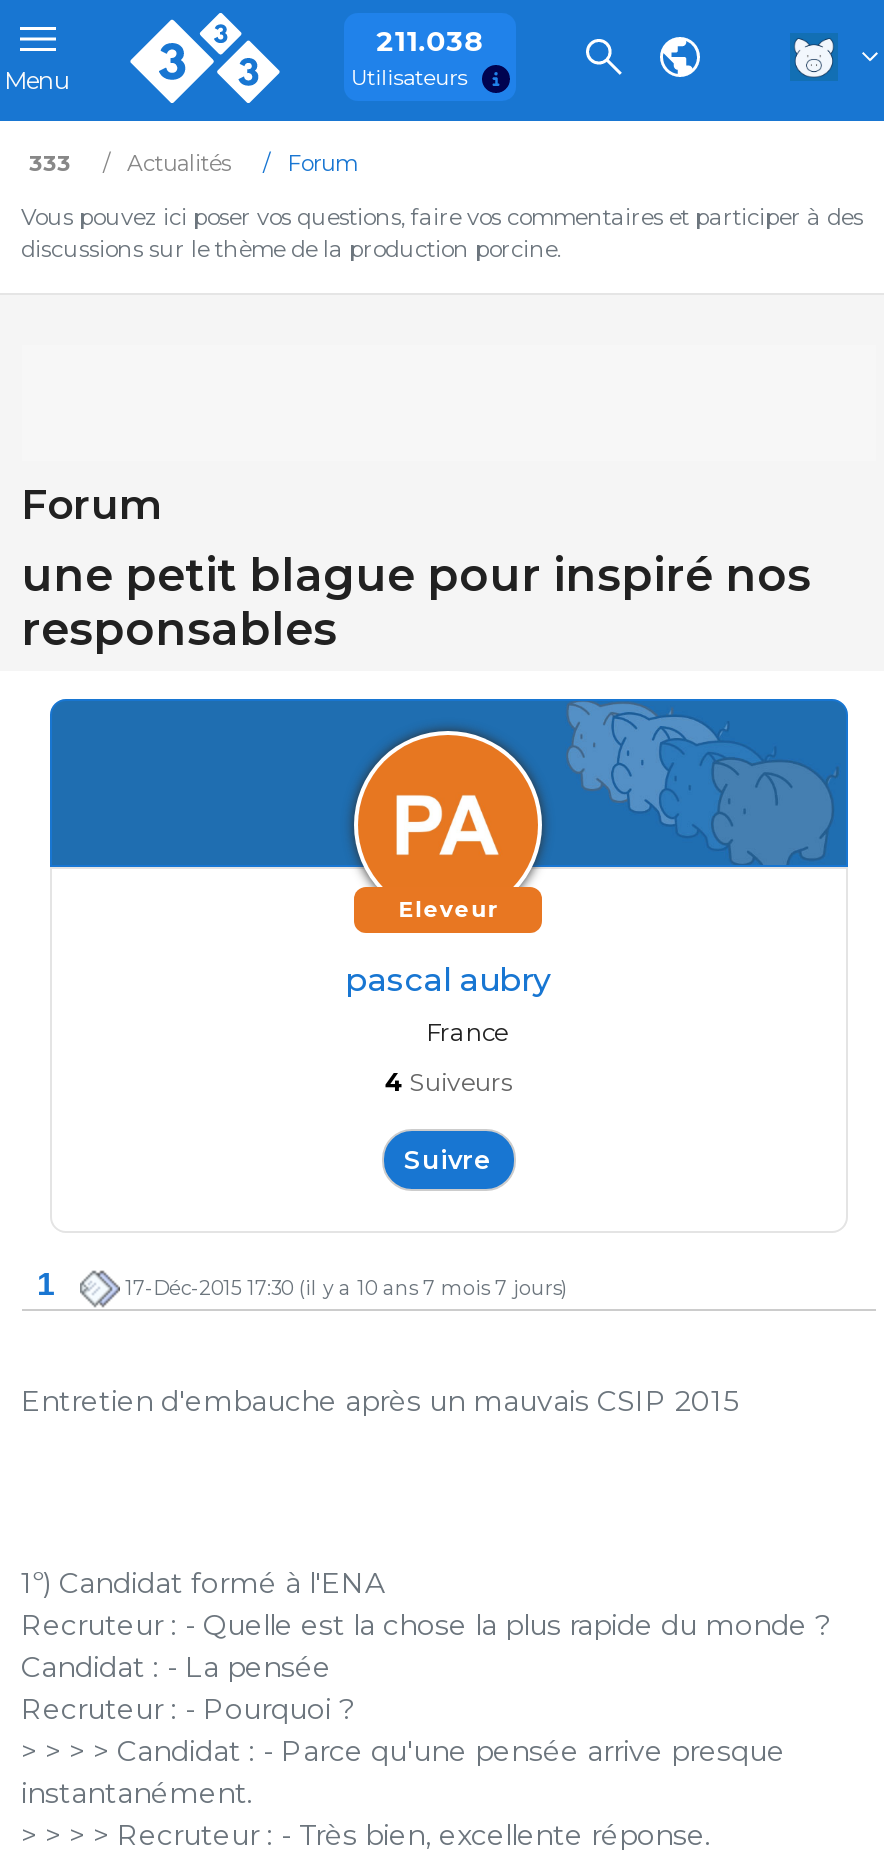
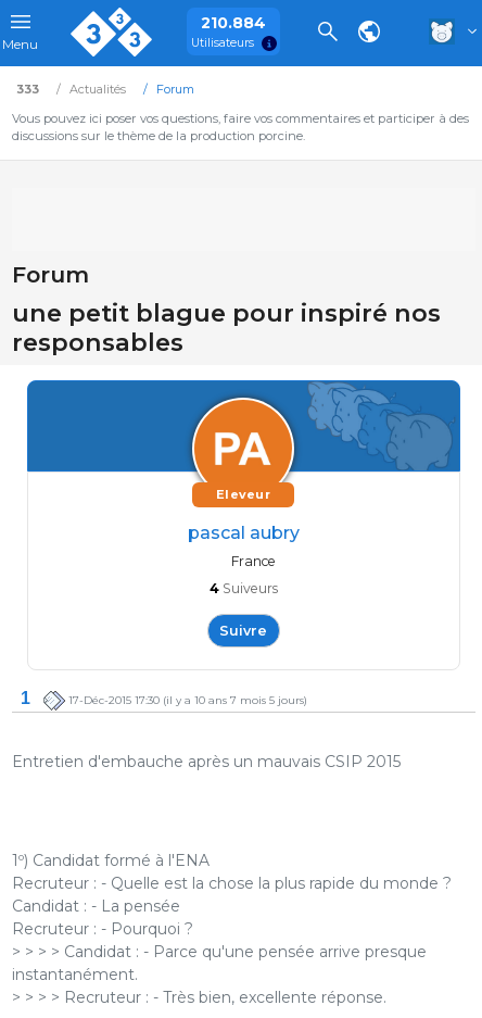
- 211.038
+ 210.884

- 17-Déc-2015 17:30 (il y a 10 ans 7 mois 7 jours)
+ 17-Déc-2015 17:30 (il y a 10 ans 7 mois 5 jours)
